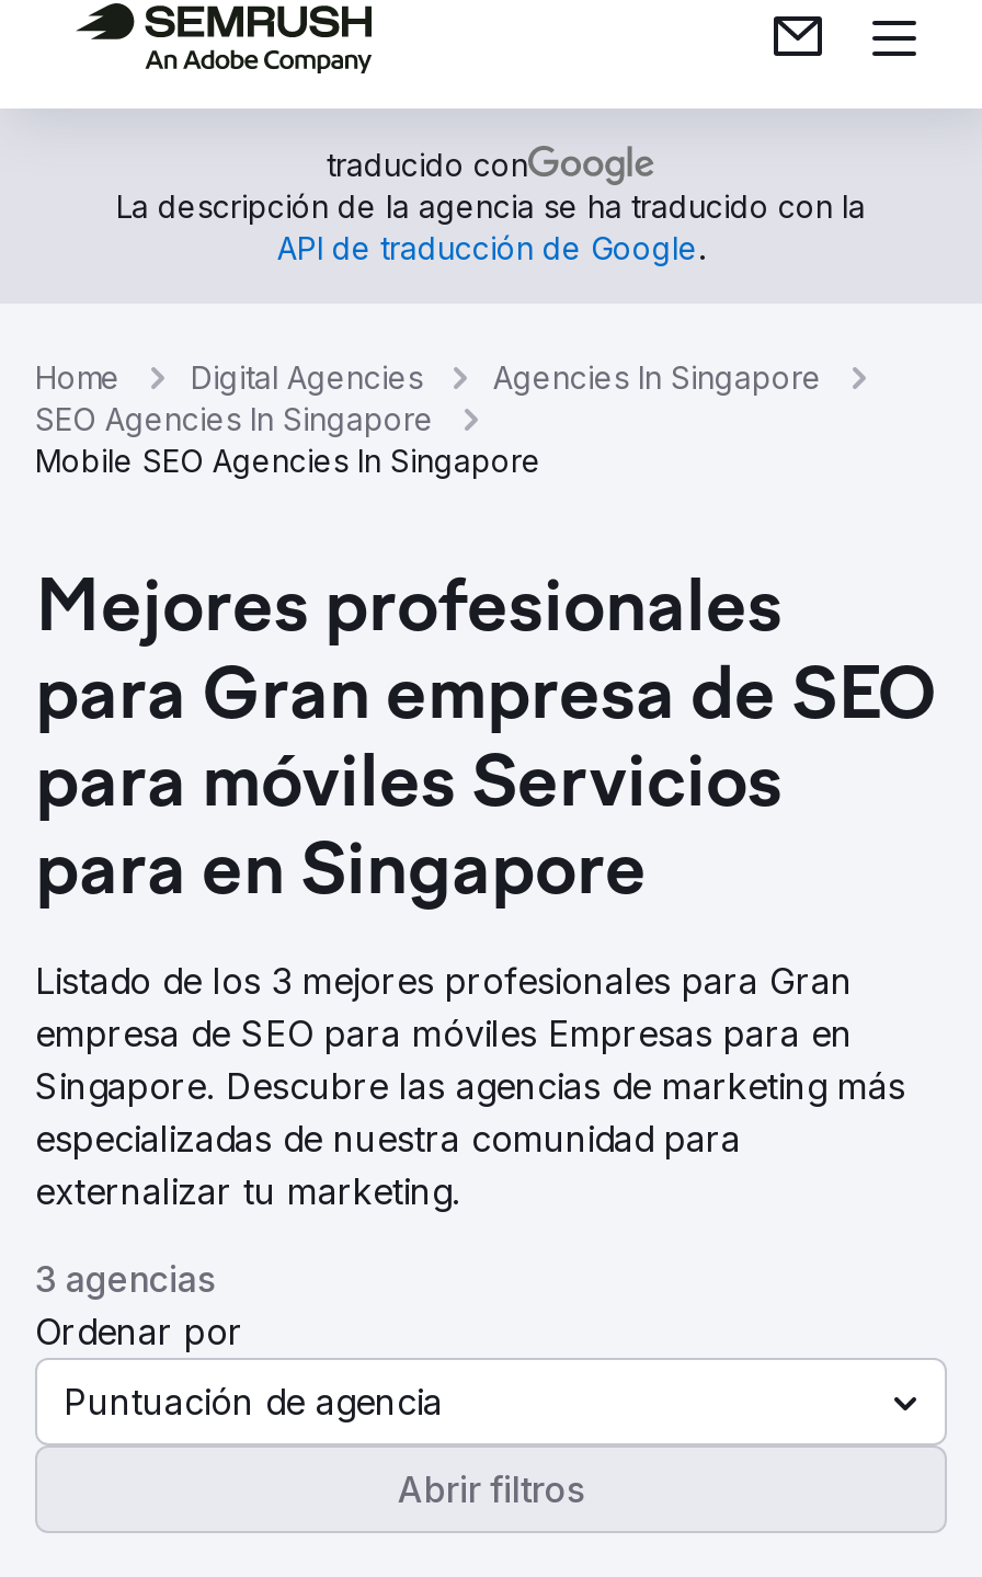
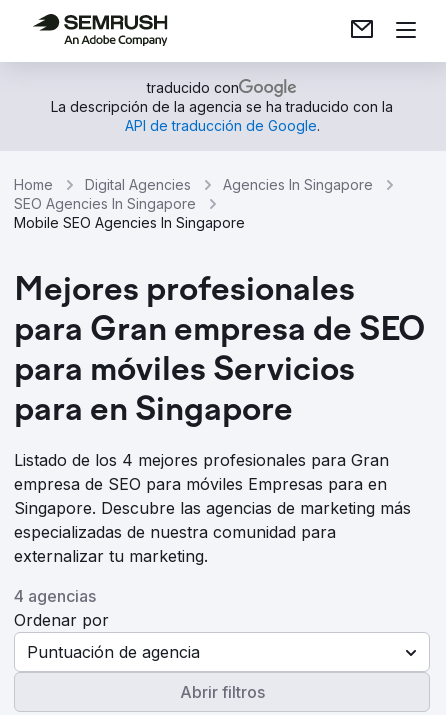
- Listado de los 3 mejores profesionales para Gran
+ Listado de los 4 mejores profesionales para Gran

- 3 agencias
+ 4 agencias
